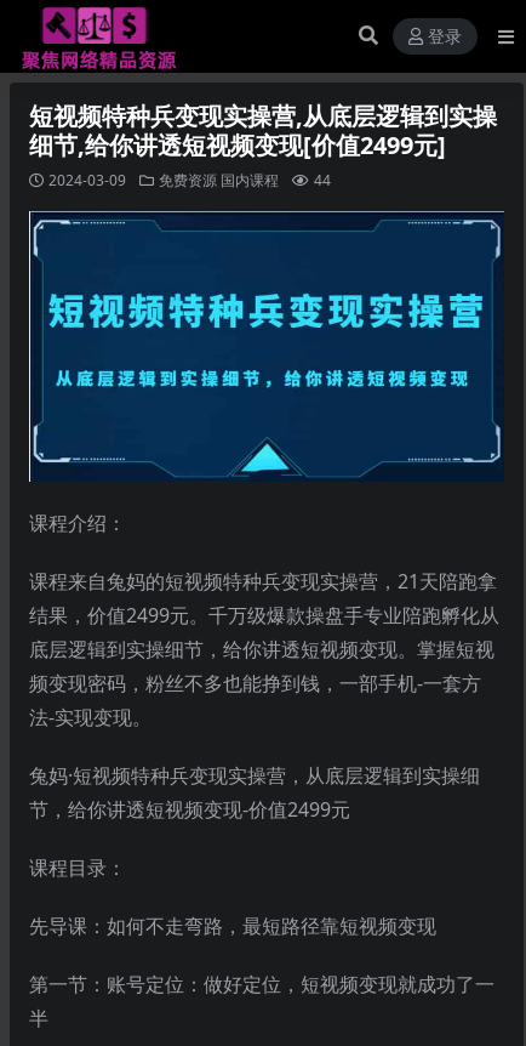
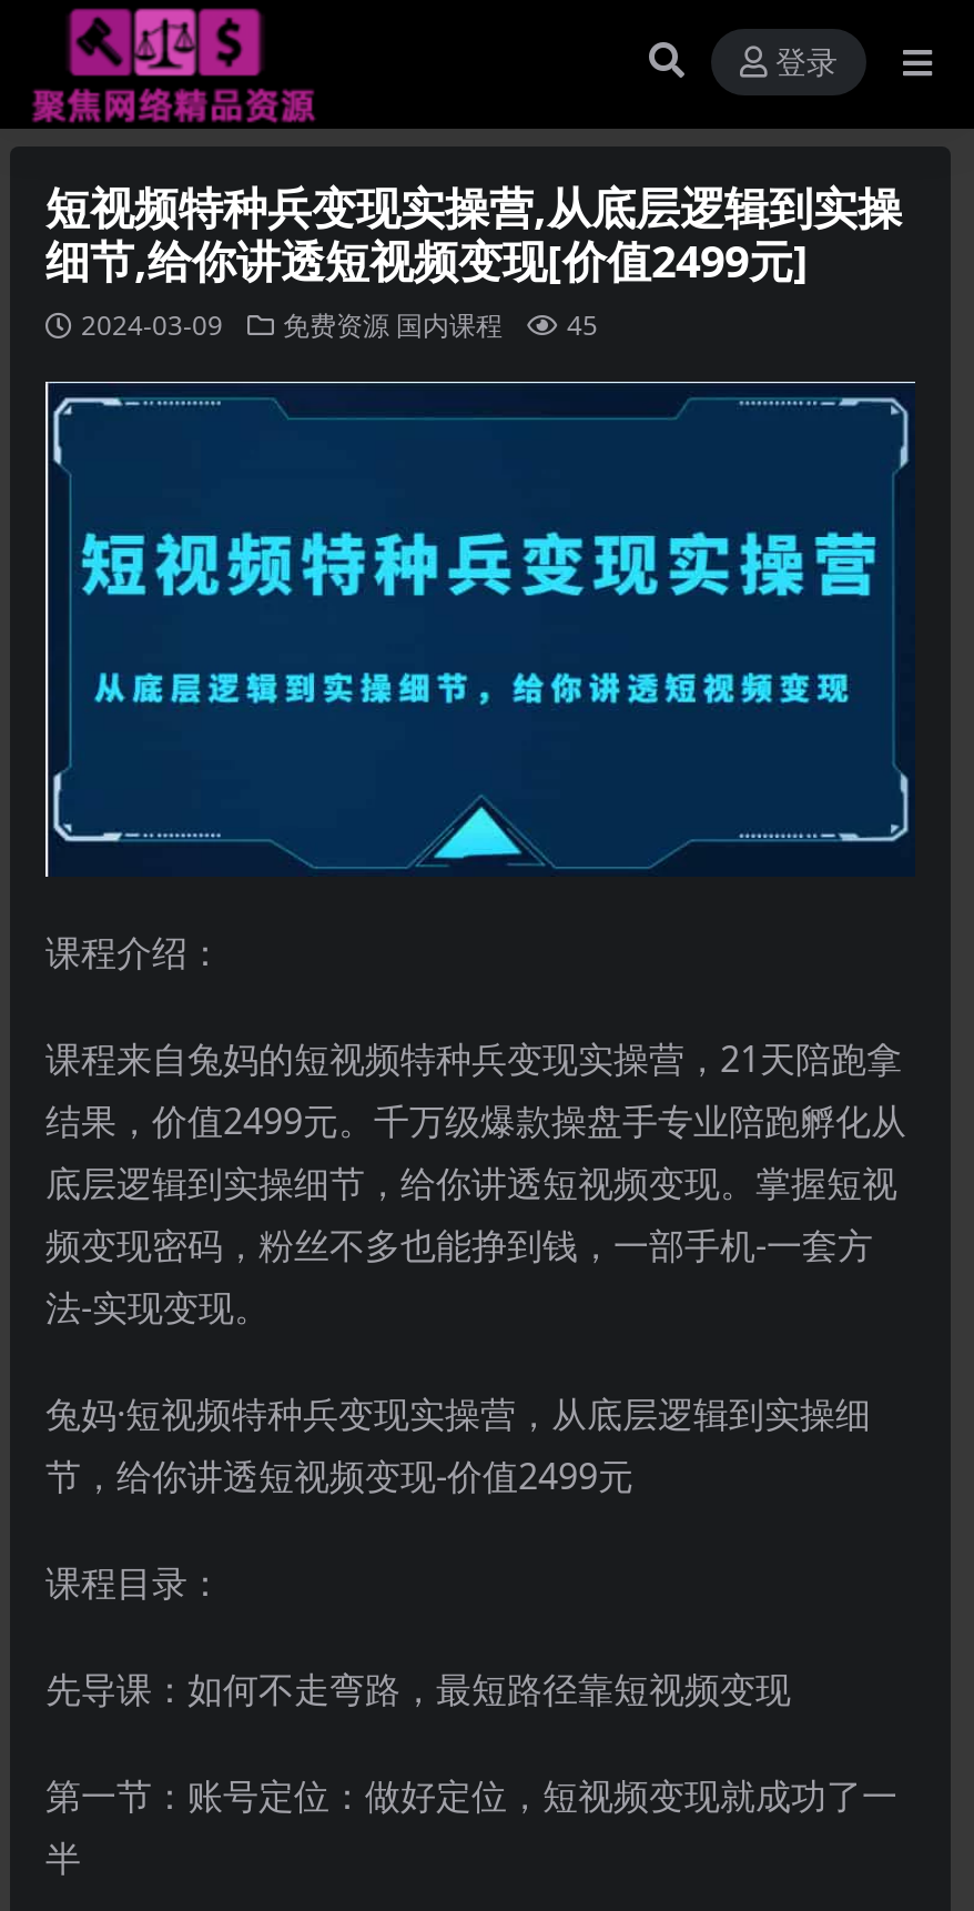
- 2024-03-09 免费资源 国内课程 44
+ 2024-03-09 免费资源 国内课程 45
